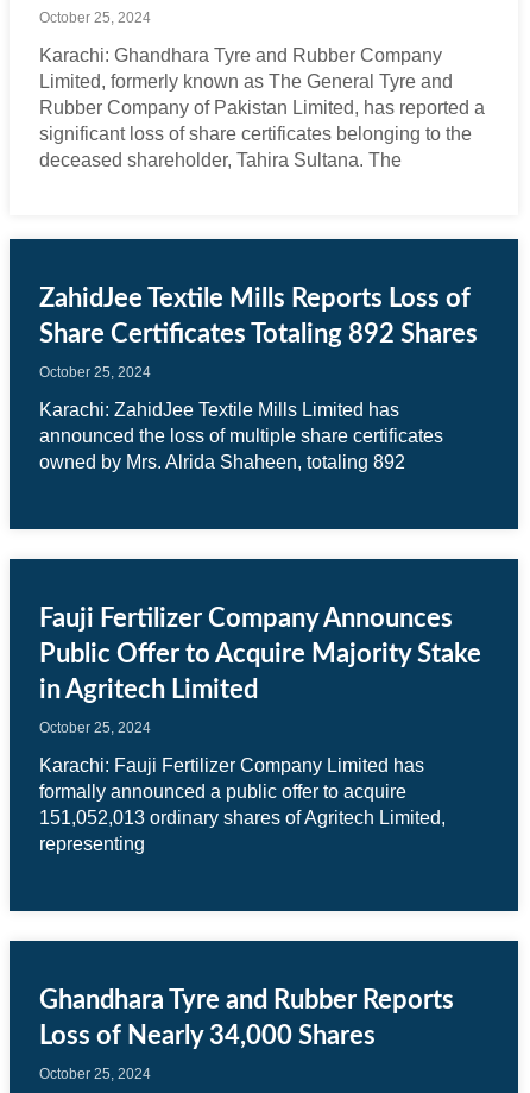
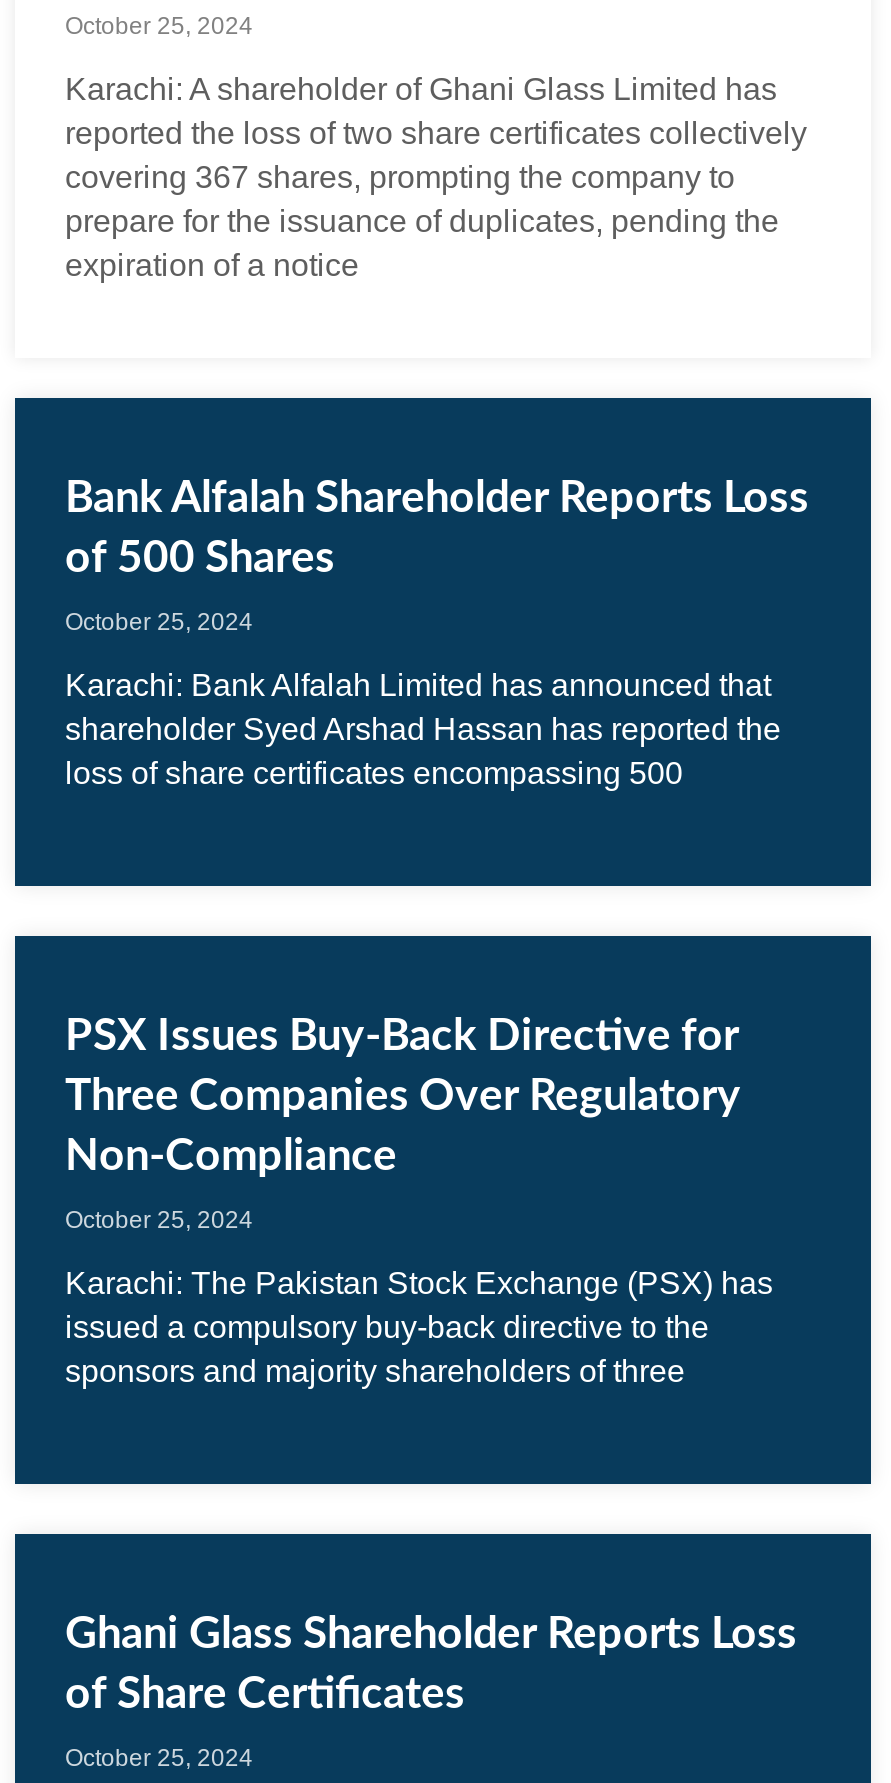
- Karachi: Ghandhara Tyre and Rubber Company
- Limited, formerly known as The General Tyre and
- Rubber Company of Pakistan Limited, has reported a
- significant loss of share certificates belonging to the
- deceased shareholder, Tahira Sultana. The
+ Karachi: A shareholder of Ghani Glass Limited has
+ reported the loss of two share certificates collectively
+ covering 367 shares, prompting the company to
+ prepare for the issuance of duplicates, pending the
+ expiration of a notice

- ZahidJee Textile Mills Reports Loss of
- Share Certificates Totaling 892 Shares
+ Bank Alfalah Shareholder Reports Loss
+ of 500 Shares

- Karachi: ZahidJee Textile Mills Limited has
- announced the loss of multiple share certificates
- owned by Mrs. Alrida Shaheen, totaling 892
+ Karachi: Bank Alfalah Limited has announced that
+ shareholder Syed Arshad Hassan has reported the
+ loss of share certificates encompassing 500

- Fauji Fertilizer Company Announces
- Public Offer to Acquire Majority Stake
- in Agritech Limited
+ PSX Issues Buy-Back Directive for
+ Three Companies Over Regulatory
+ Non-Compliance

- Karachi: Fauji Fertilizer Company Limited has
- formally announced a public offer to acquire
- 151,052,013 ordinary shares of Agritech Limited,
- representing
+ Karachi: The Pakistan Stock Exchange (PSX) has
+ issued a compulsory buy-back directive to the
+ sponsors and majority shareholders of three

- Ghandhara Tyre and Rubber Reports
- Loss of Nearly 34,000 Shares
+ Ghani Glass Shareholder Reports Loss
+ of Share Certificates
